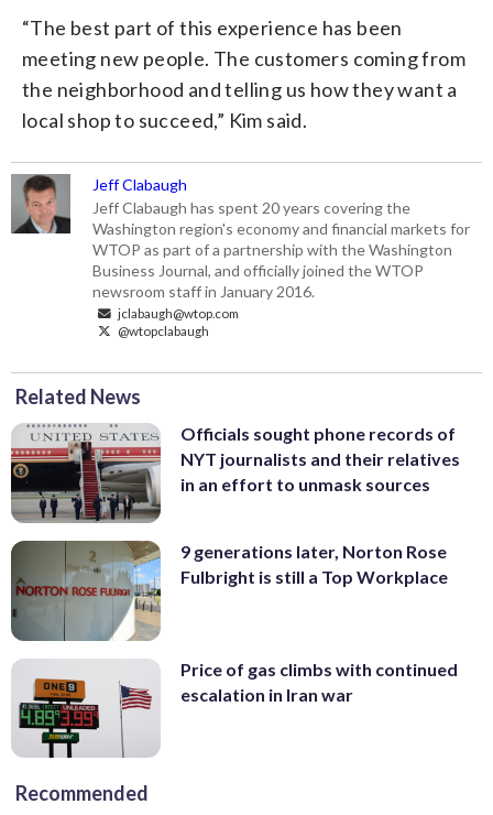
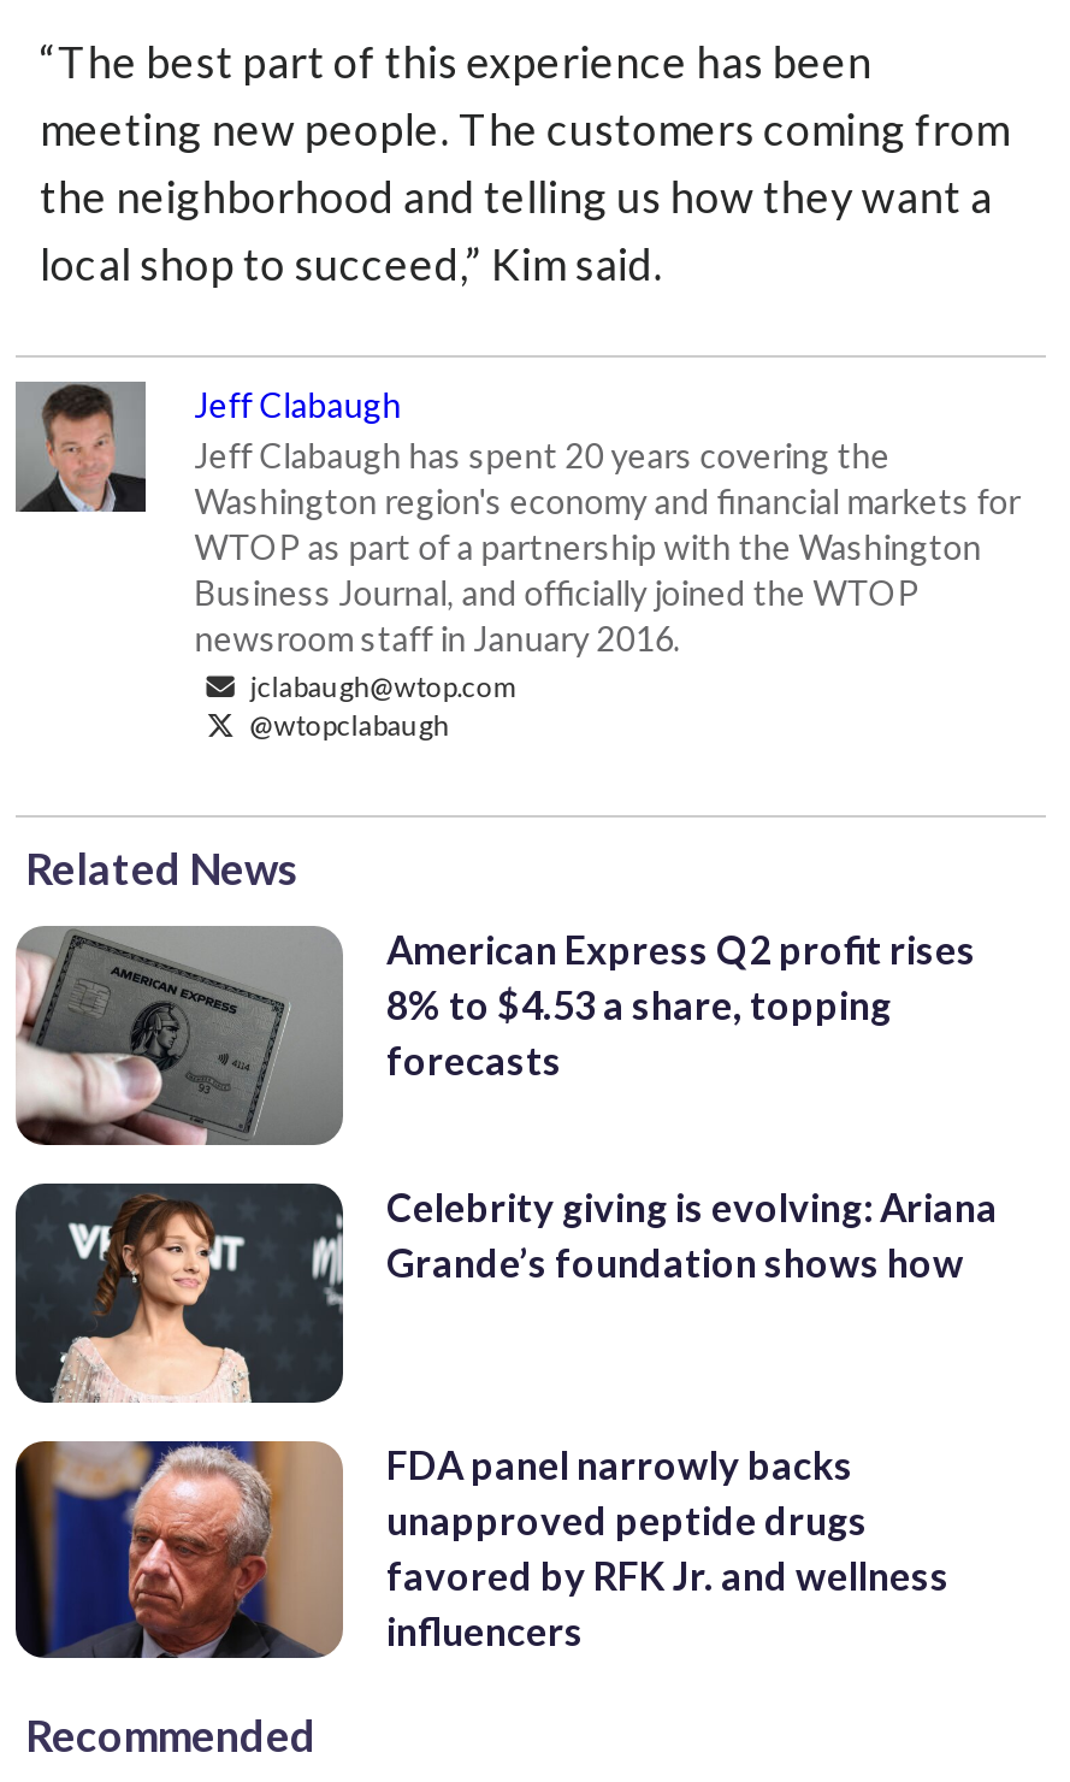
- [image]
- Officials sought phone records of
- NYT journalists and their relatives
- in an effort to unmask sources
+ [image]
+ American Express Q2 profit rises
+ 8% to $4.53 a share, topping
+ forecasts

- [image]
- 9 generations later, Norton Rose
- Fulbright is still a Top Workplace
+ [image]
+ Celebrity giving is evolving: Ariana
+ Grande’s foundation shows how

- [image]
- Price of gas climbs with continued
- escalation in Iran war
+ [image]
+ FDA panel narrowly backs
+ unapproved peptide drugs
+ favored by RFK Jr. and wellness
+ influencers
